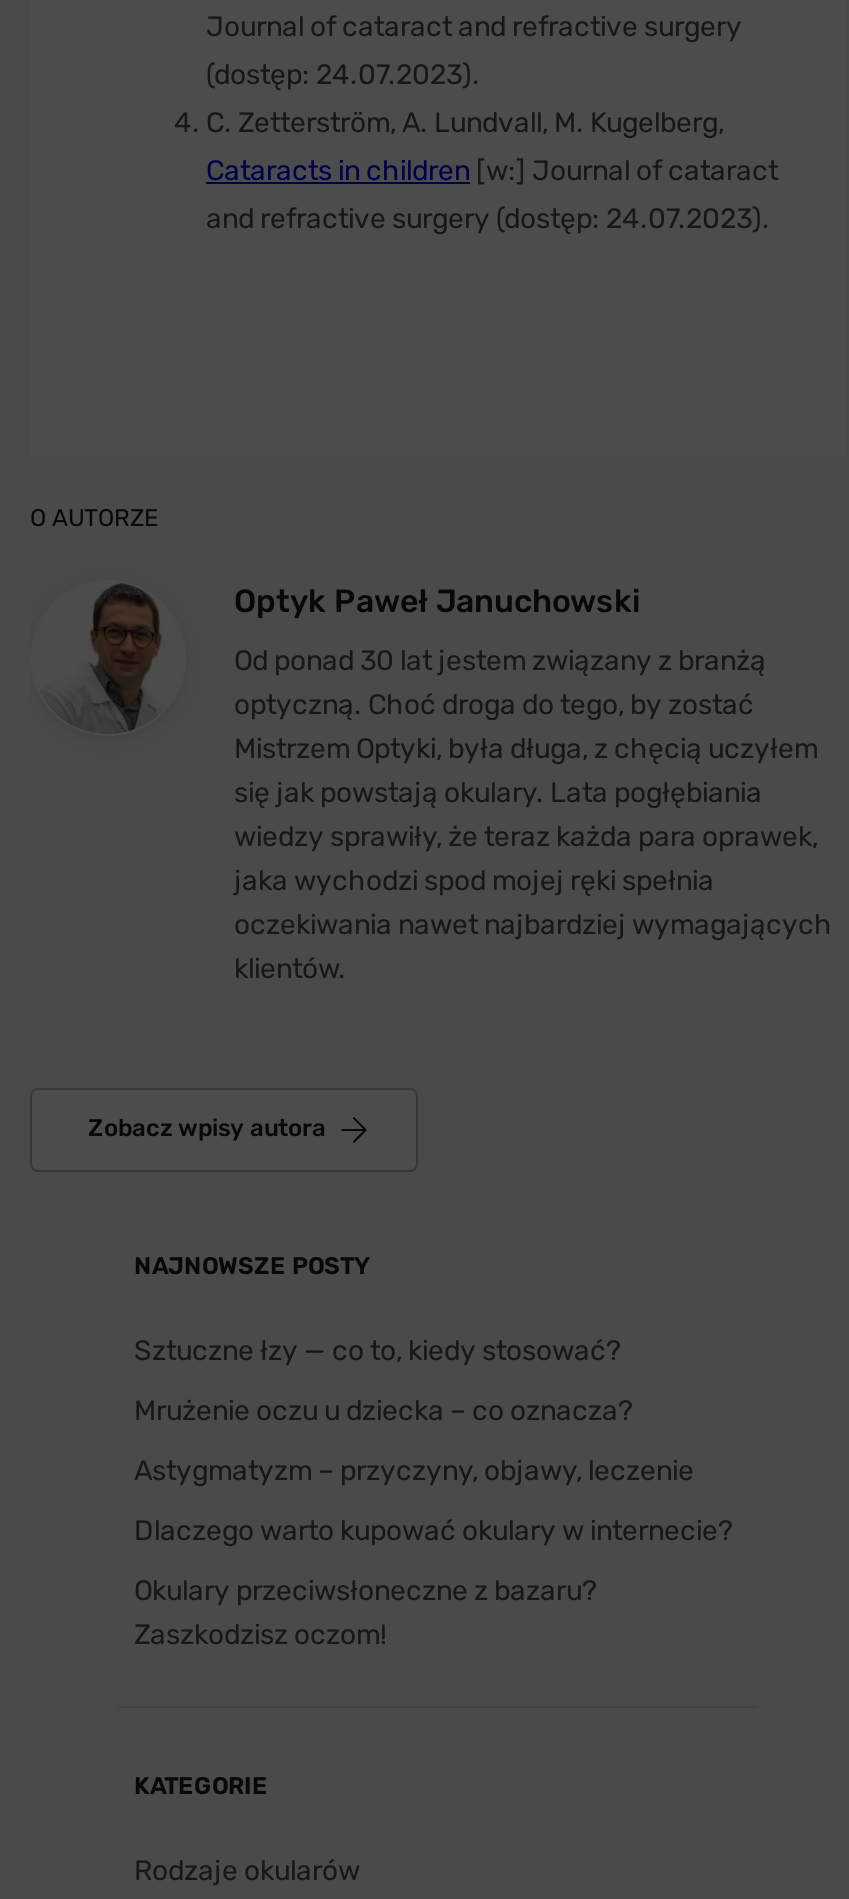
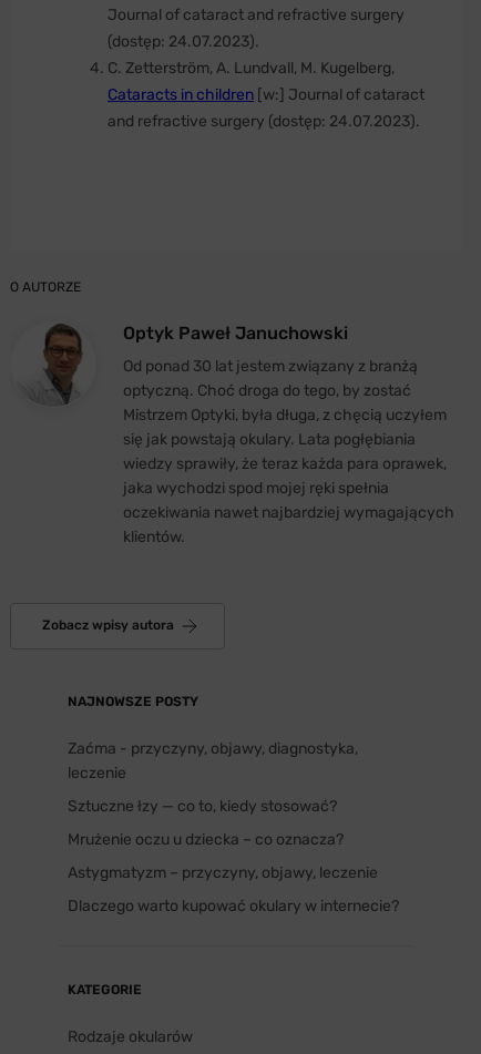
+ Zaćma - przyczyny, objawy, diagnostyka,
+ leczenie

moved down: Sztuczne łzy — co to, kiedy stosować? | Mrużenie oczu u dziecka – co oznacza? | Astygmatyzm – przyczyny, objawy, leczenie | Dlaczego warto kupować okulary w internecie?

- Okulary przeciwsłoneczne z bazaru?
- Zaszkodzisz oczom!
